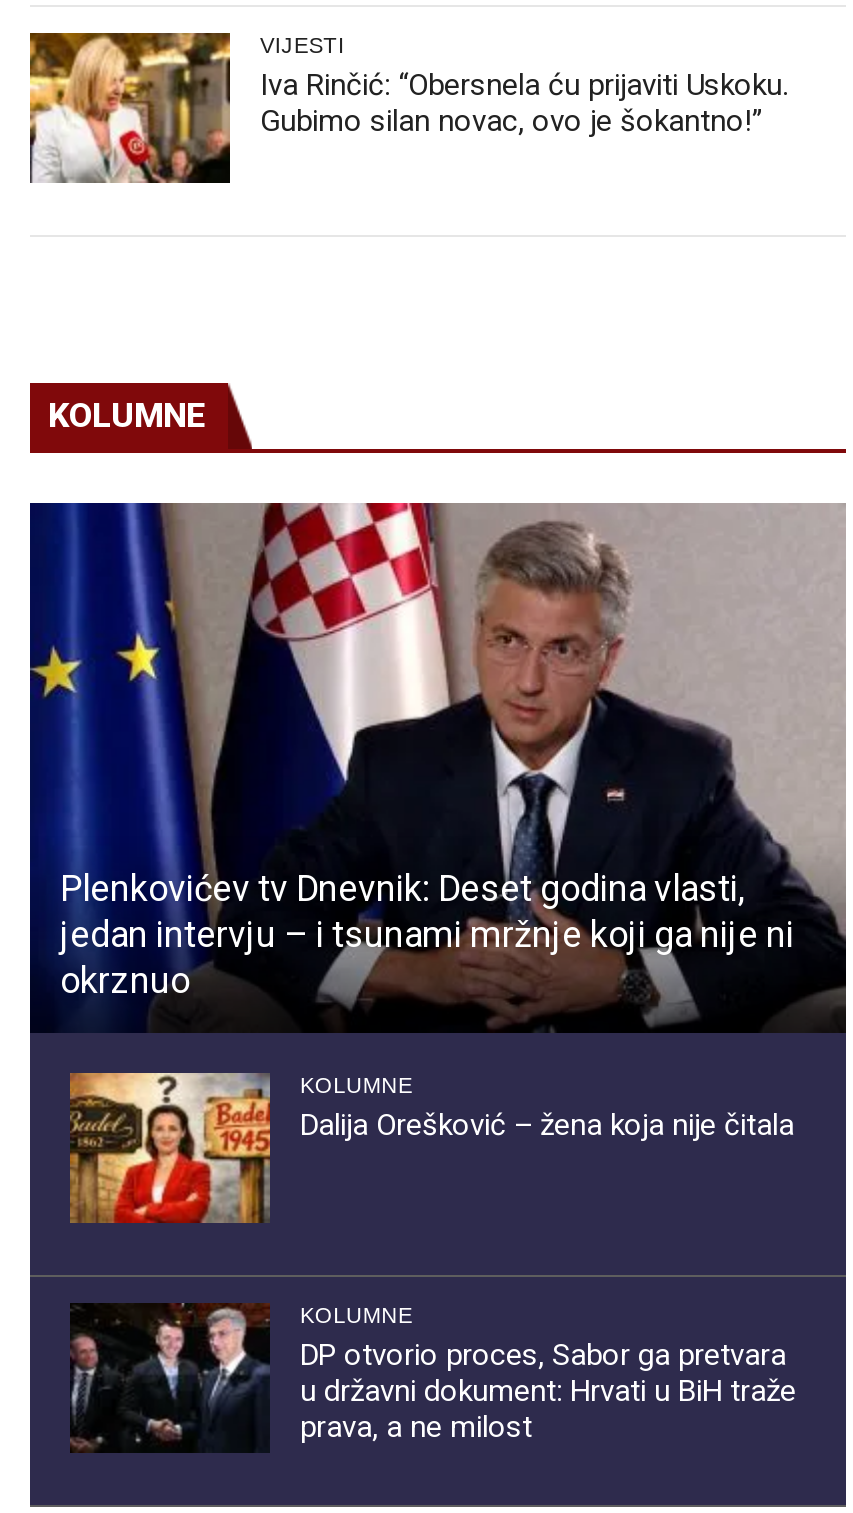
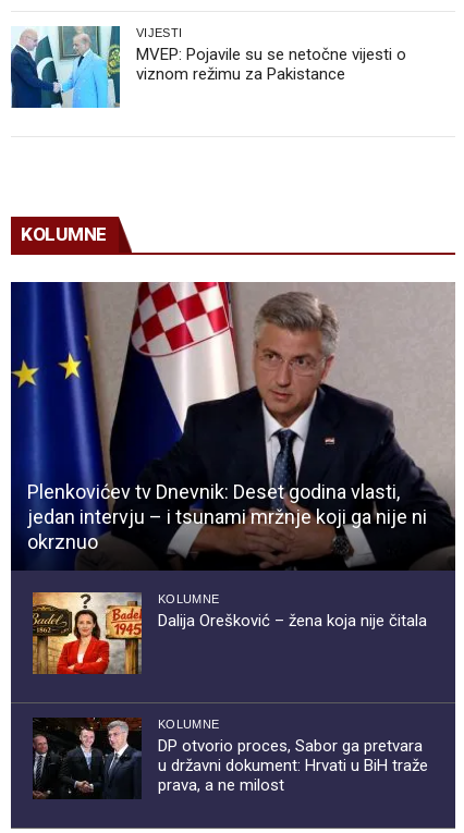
- [image]
- Iva Rinčić: “Obersnela ću prijaviti Uskoku.
- Gubimo silan novac, ovo je šokantno!”
+ [image]
+ MVEP: Pojavile su se netočne vijesti o
+ viznom režimu za Pakistance
